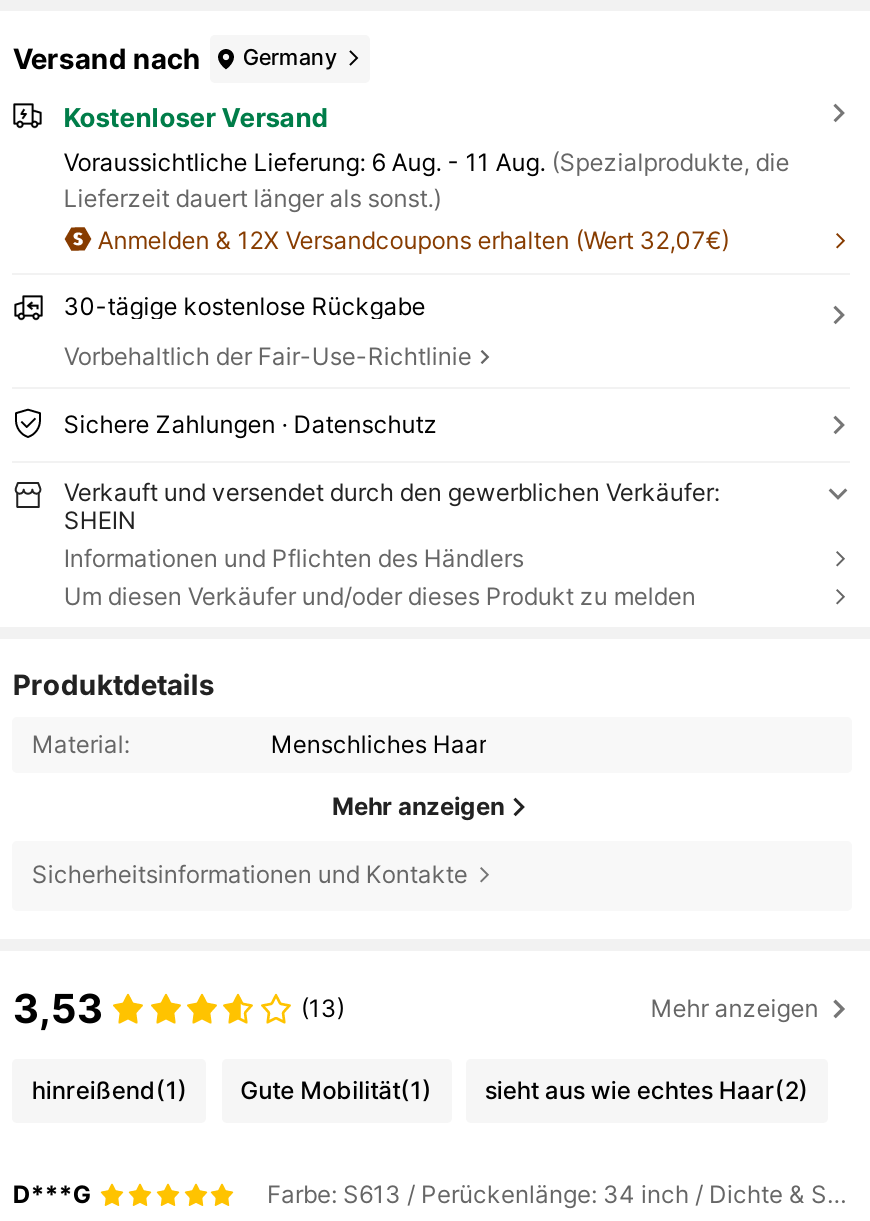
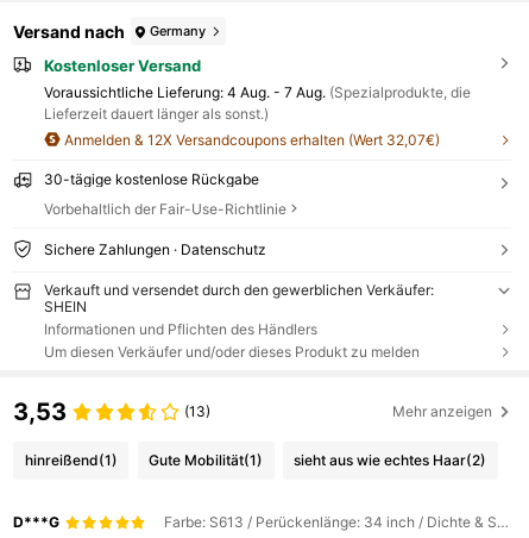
- Voraussichtliche Lieferung: 6 Aug. - 11 Aug. (Spezialprodukte, die
+ Voraussichtliche Lieferung: 4 Aug. - 7 Aug. (Spezialprodukte, die

- Produktdetails
- Material:
- Menschliches Haar
- Mehr anzeigen
- Sicherheitsinformationen und Kontakte
